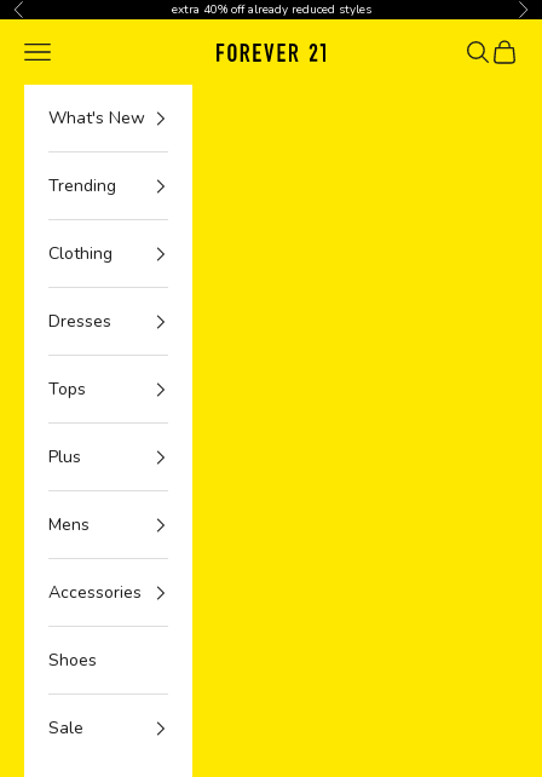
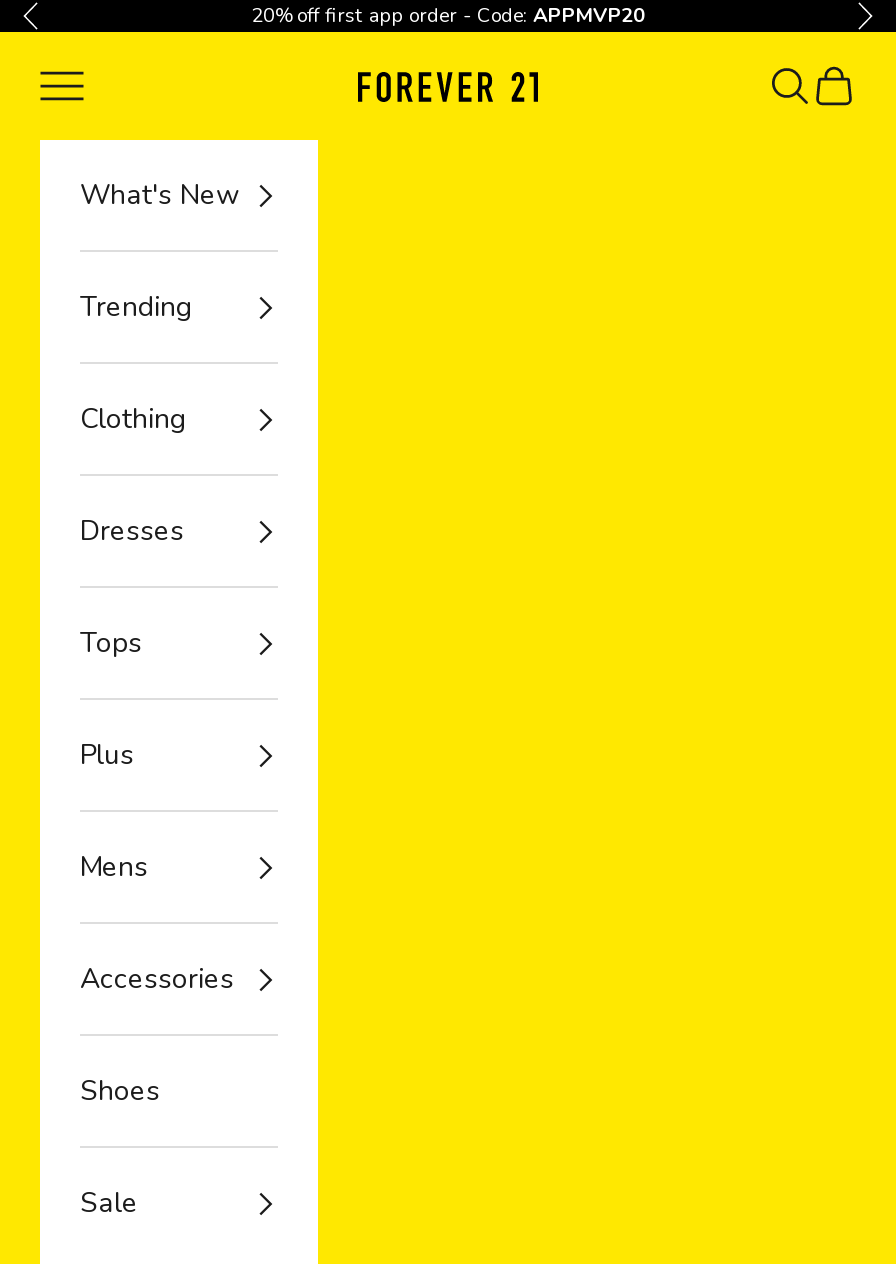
- extra 40% off already reduced styles
+ 20% off first app order - Code: APPMVP20
